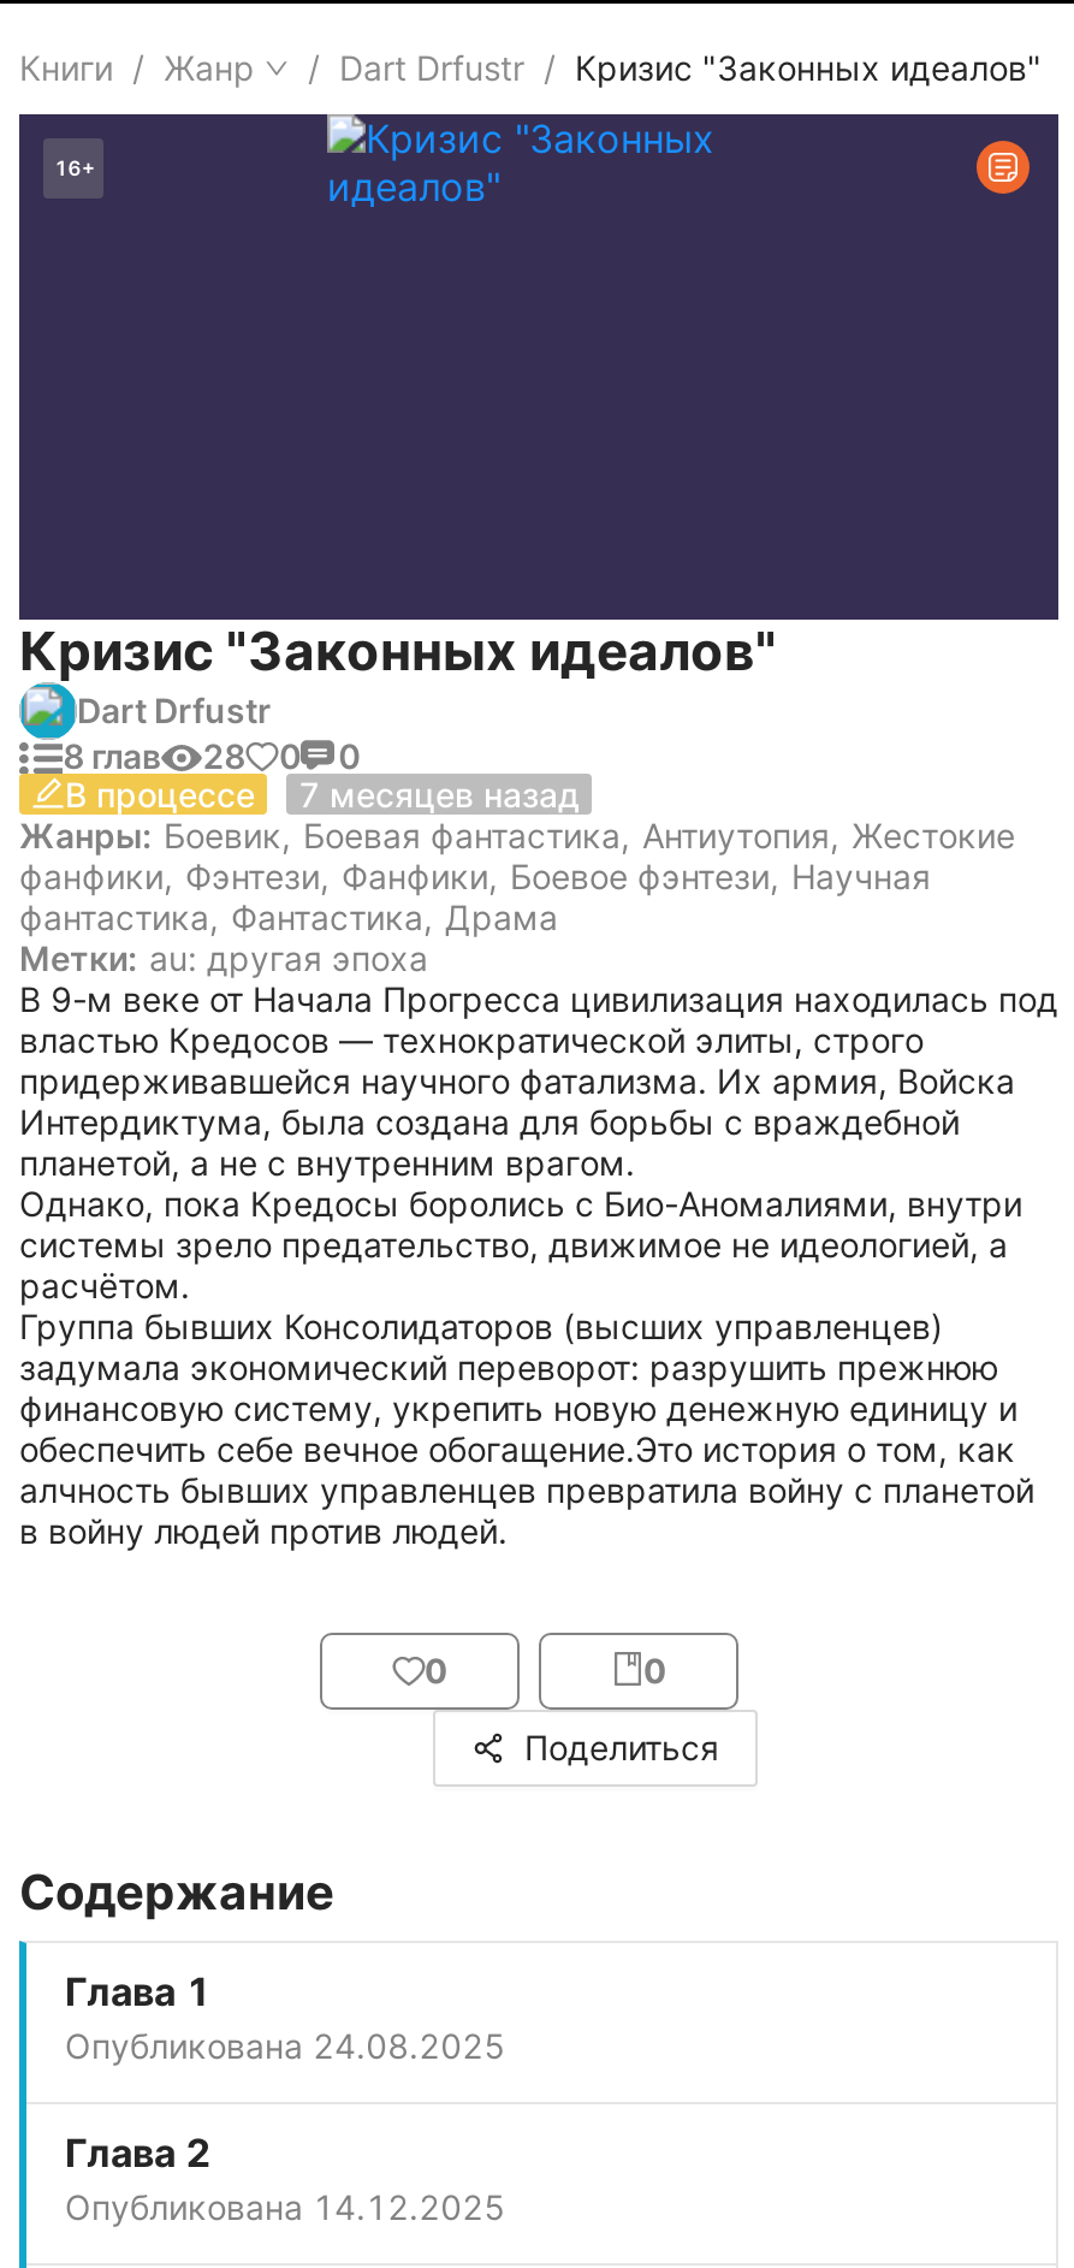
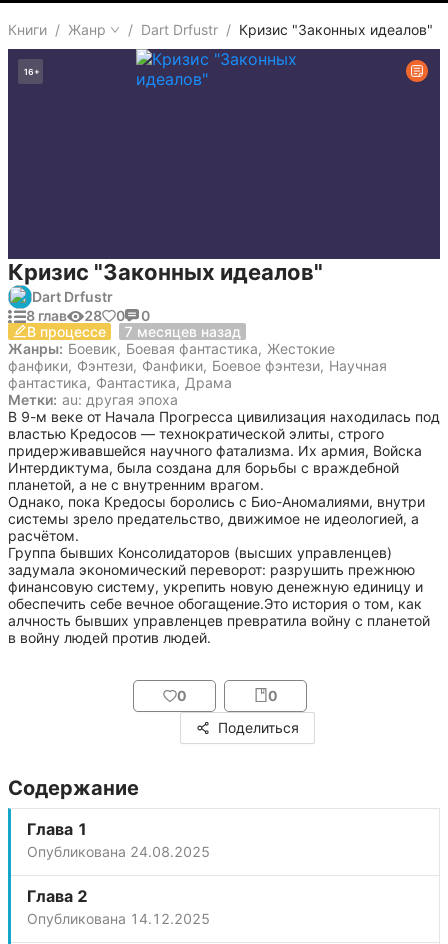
- Жанры: Боевик, Боевая фантастика, Антиутопия, Жестокие
+ Жанры: Боевик, Боевая фантастика, Жестокие
